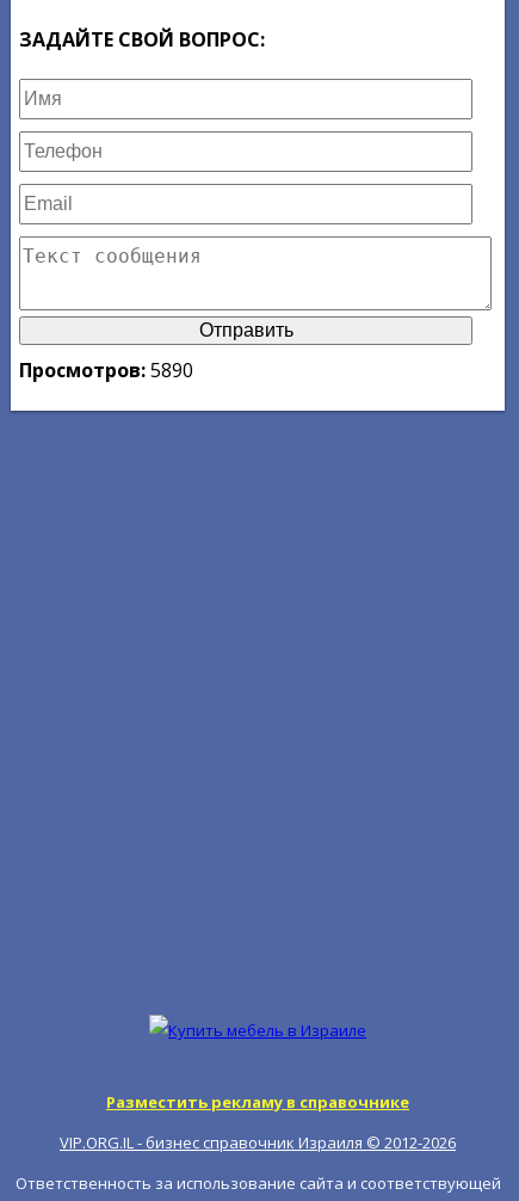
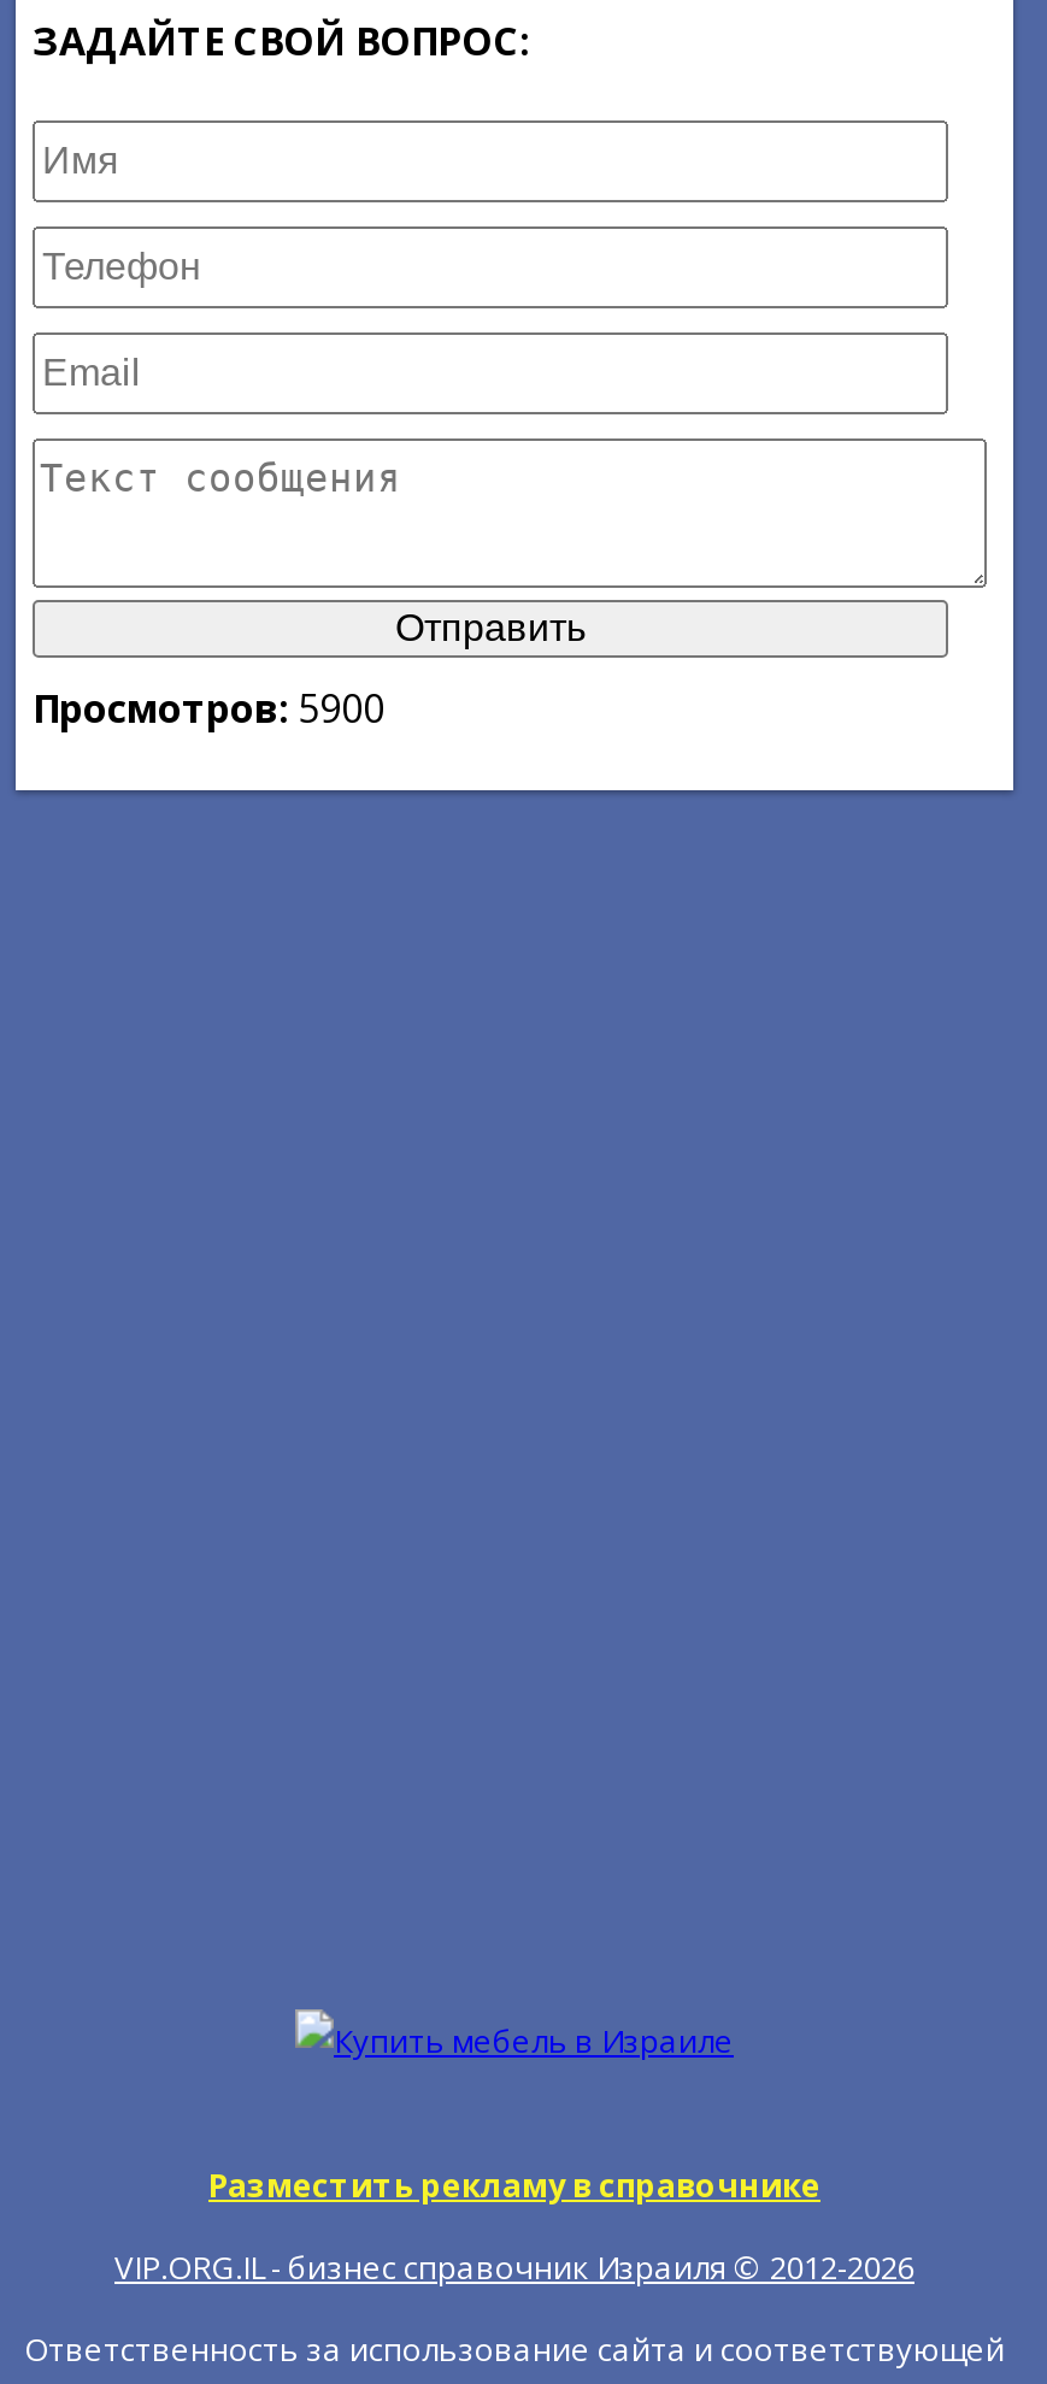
- Просмотров: 5890
+ Просмотров: 5900
